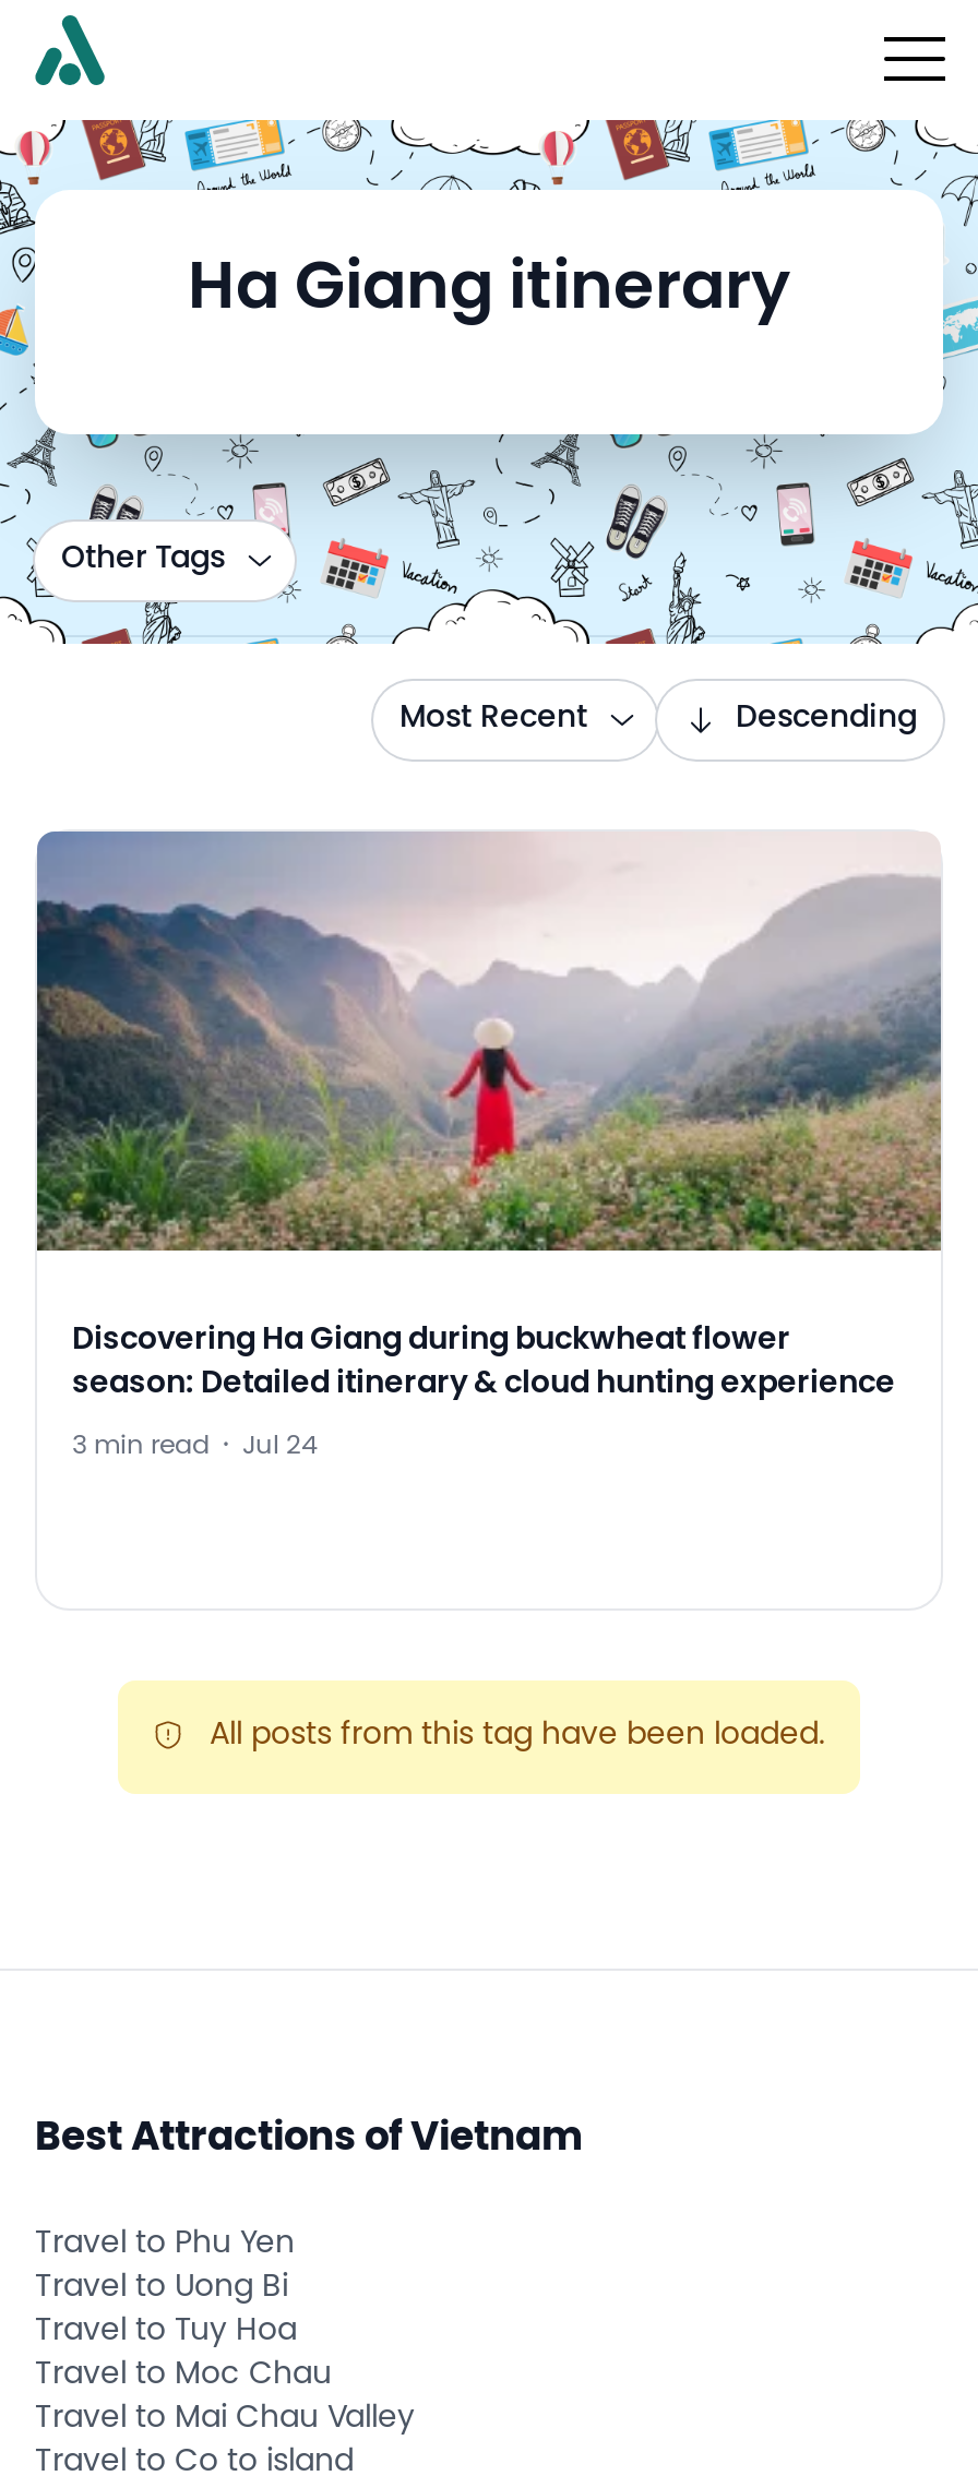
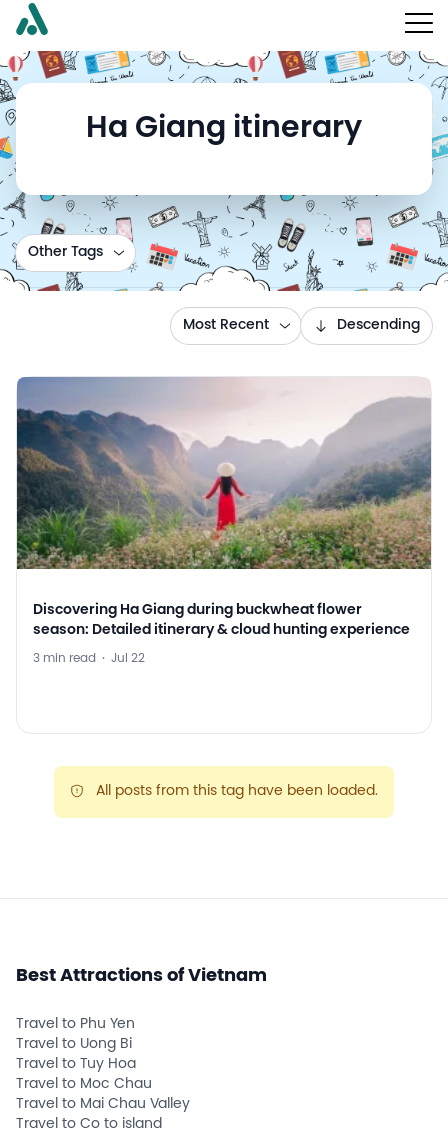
- 3 min read · Jul 24
+ 3 min read · Jul 22
